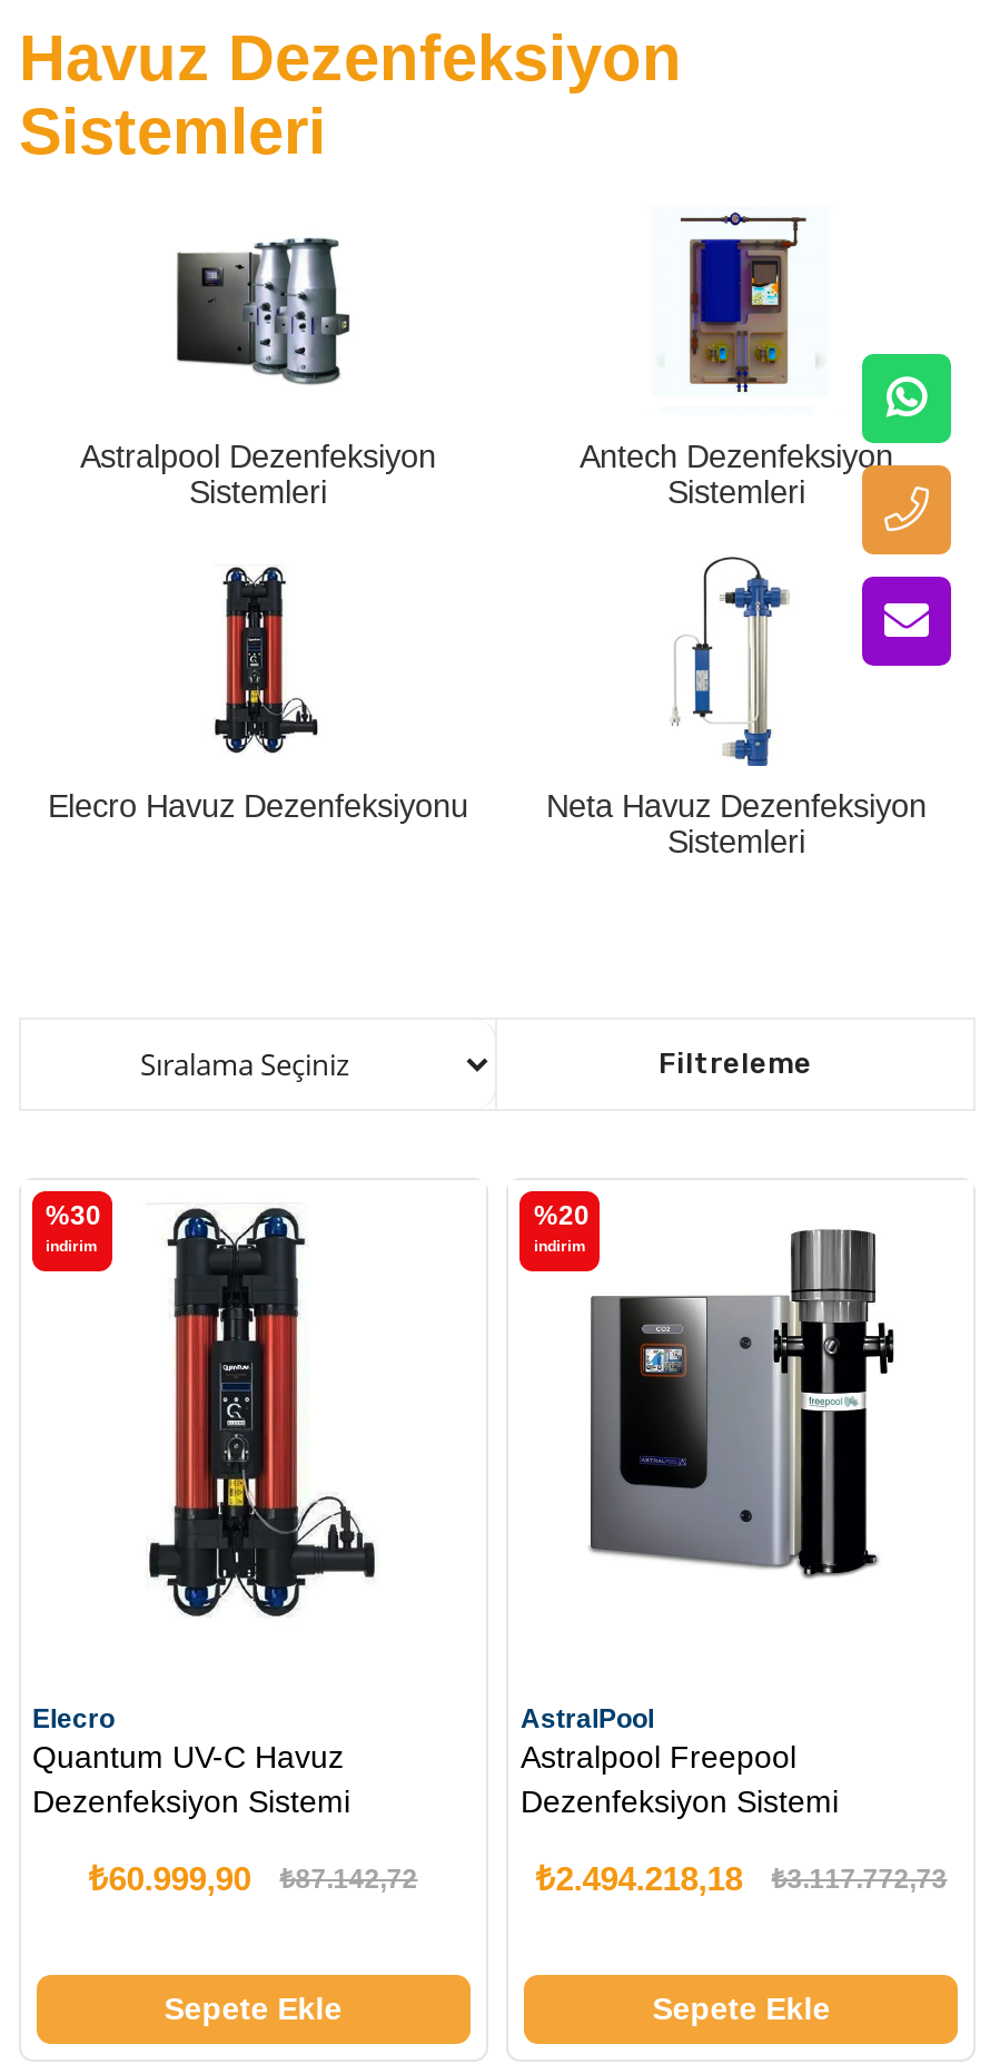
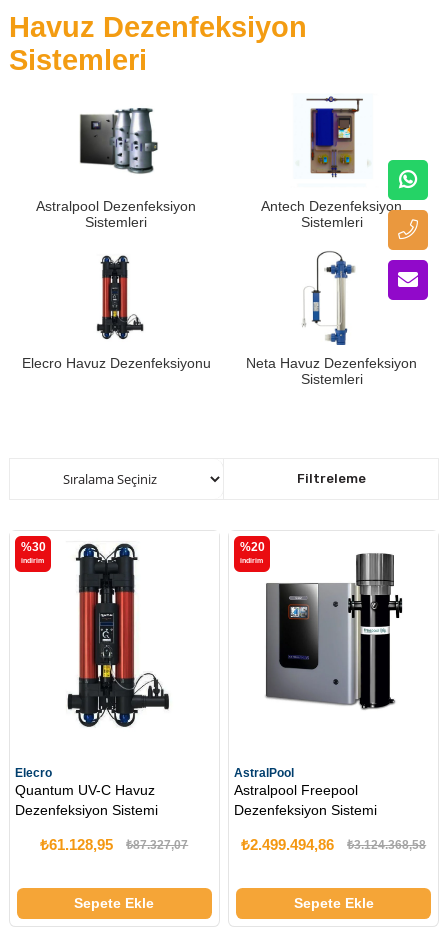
- ₺60.999,90
+ ₺61.128,95

- ₺87.142,72
+ ₺87.327,07

- ₺2.494.218,18
+ ₺2.499.494,86

- ₺3.117.772,73
+ ₺3.124.368,58
